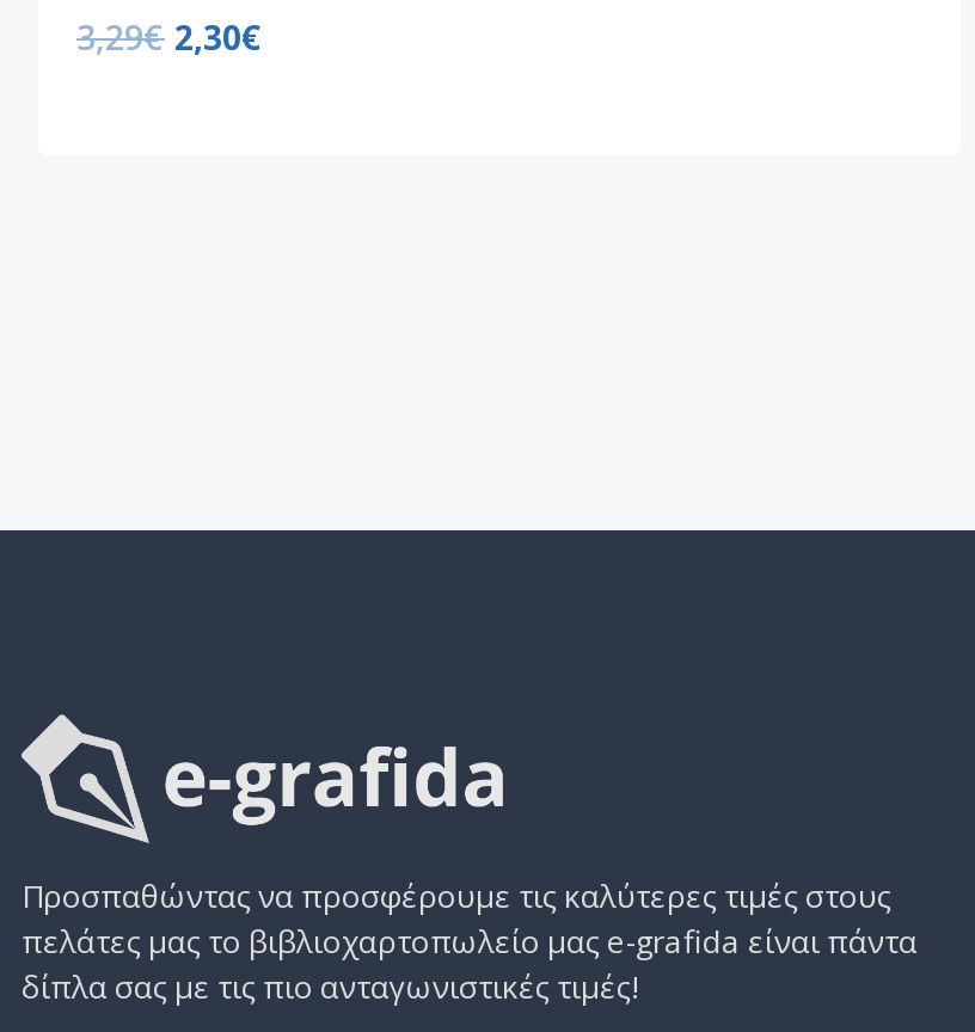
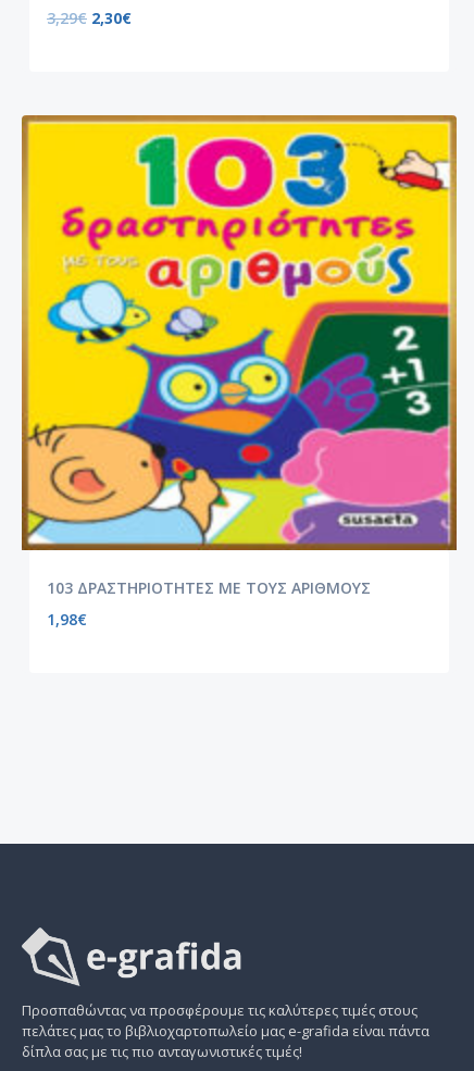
+ [image]
+ 103 ΔΡΑΣΤΗΡΙΟΤΗΤΕΣ ΜΕ ΤΟΥΣ ΑΡΙΘΜΟΥΣ
+ 1,98€
